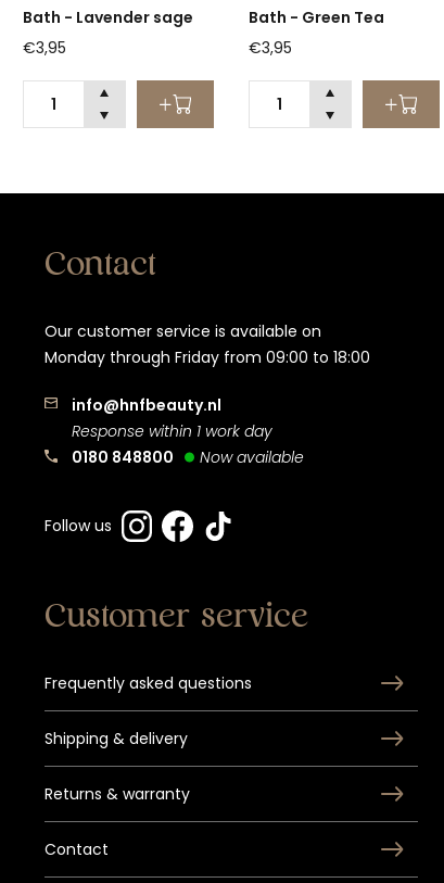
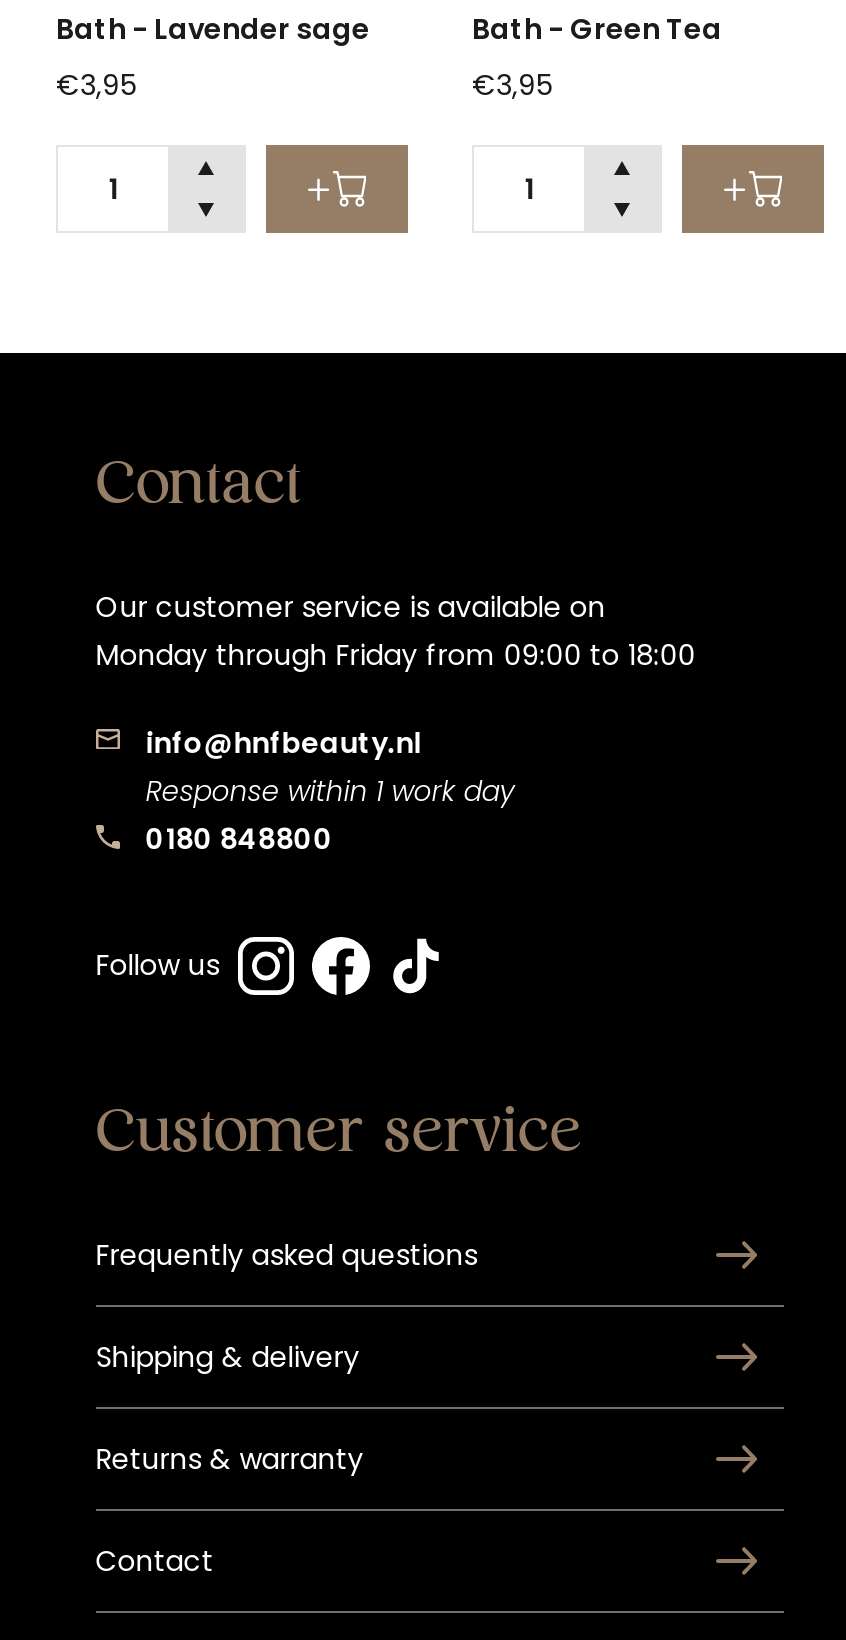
- Now available
